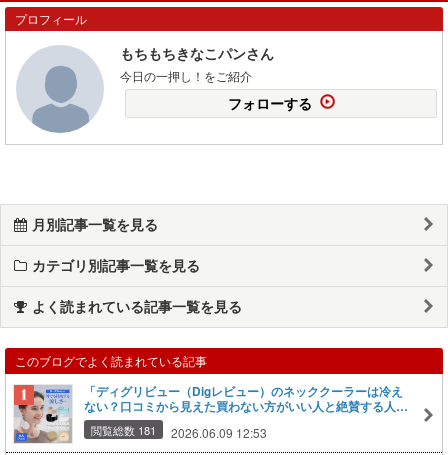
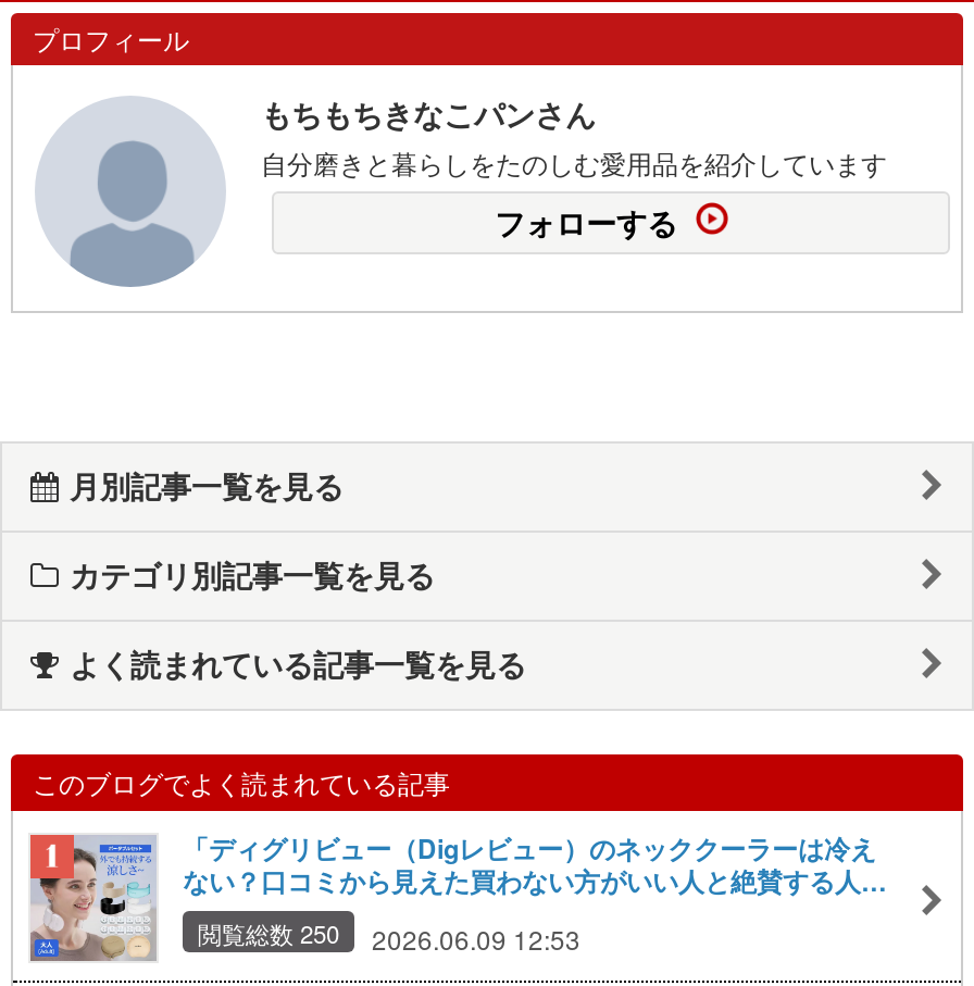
- 今日の一押し！をご紹介
+ 自分磨きと暮らしをたのしむ愛用品を紹介しています

- 閲覧総数 181
+ 閲覧総数 250
